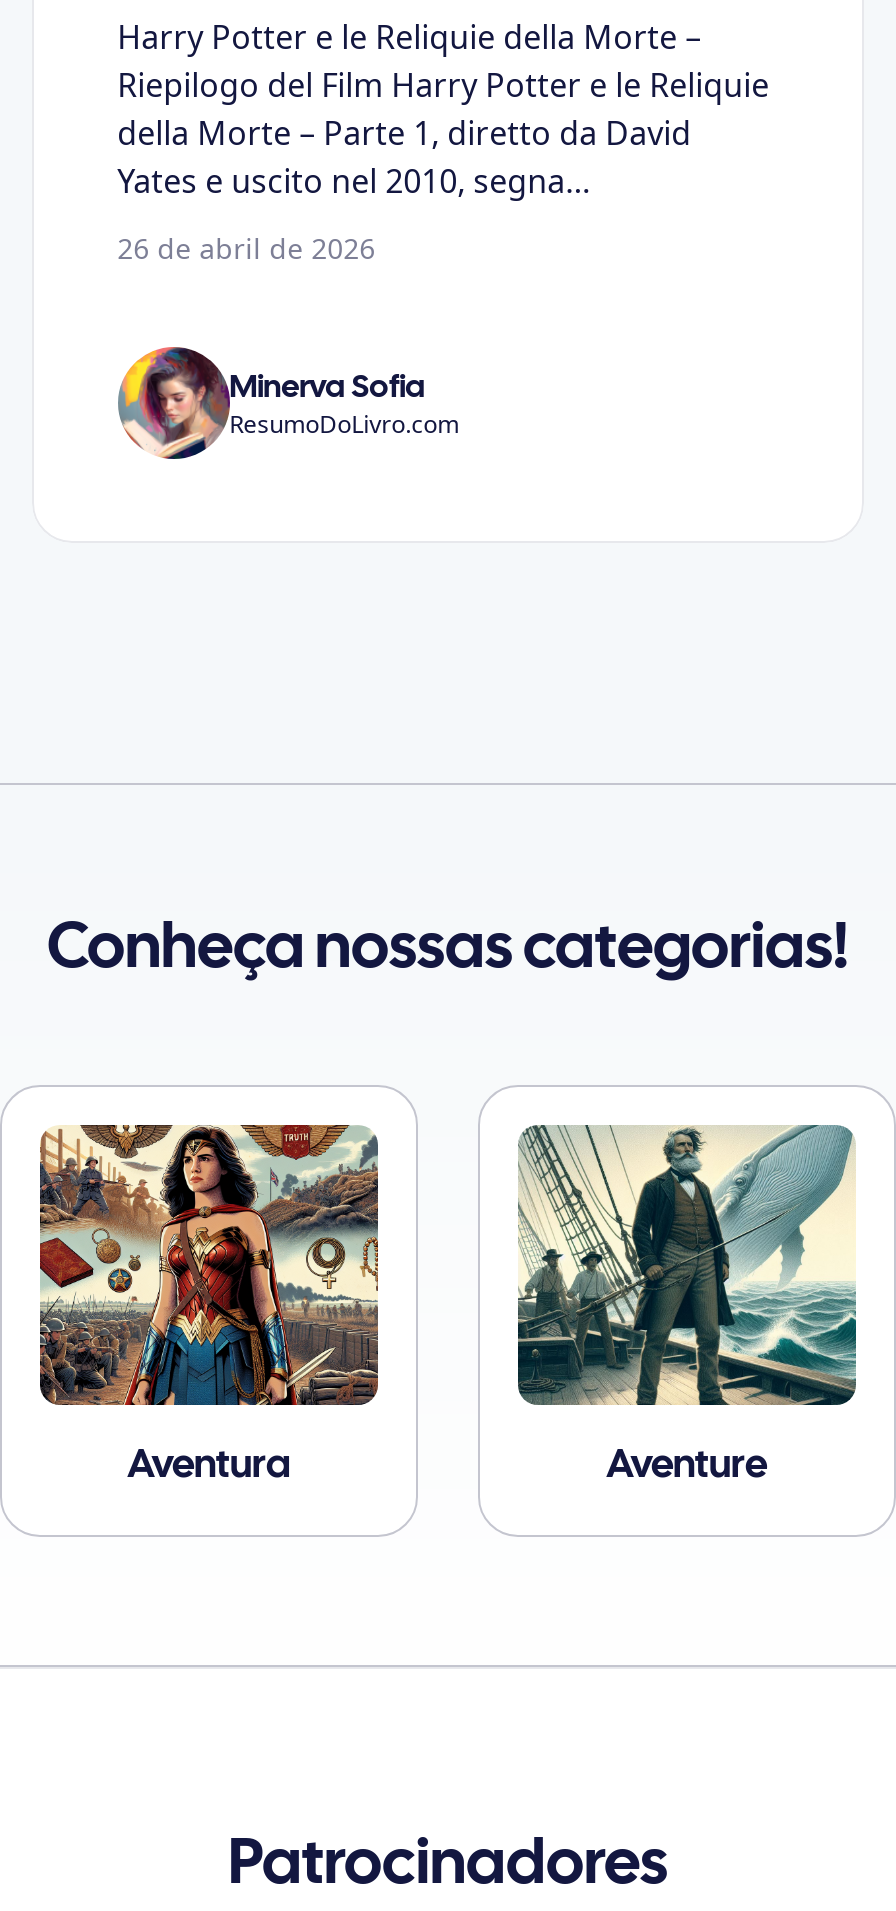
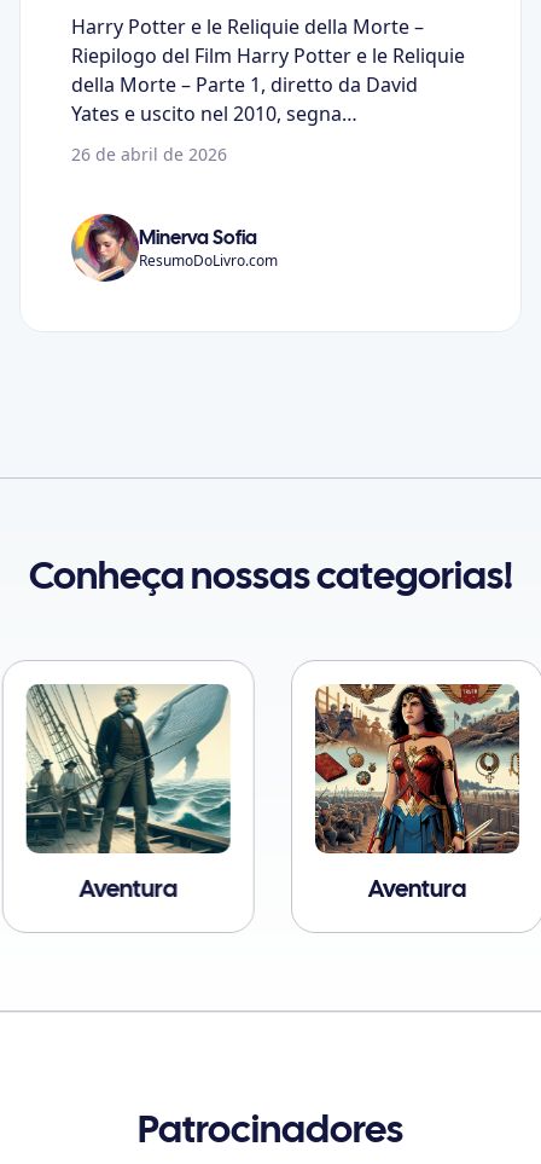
- [image]
- Aventure
- Avventura
+ [image]
+ Aventura
+ Aventura

- [image]
+ [image]
